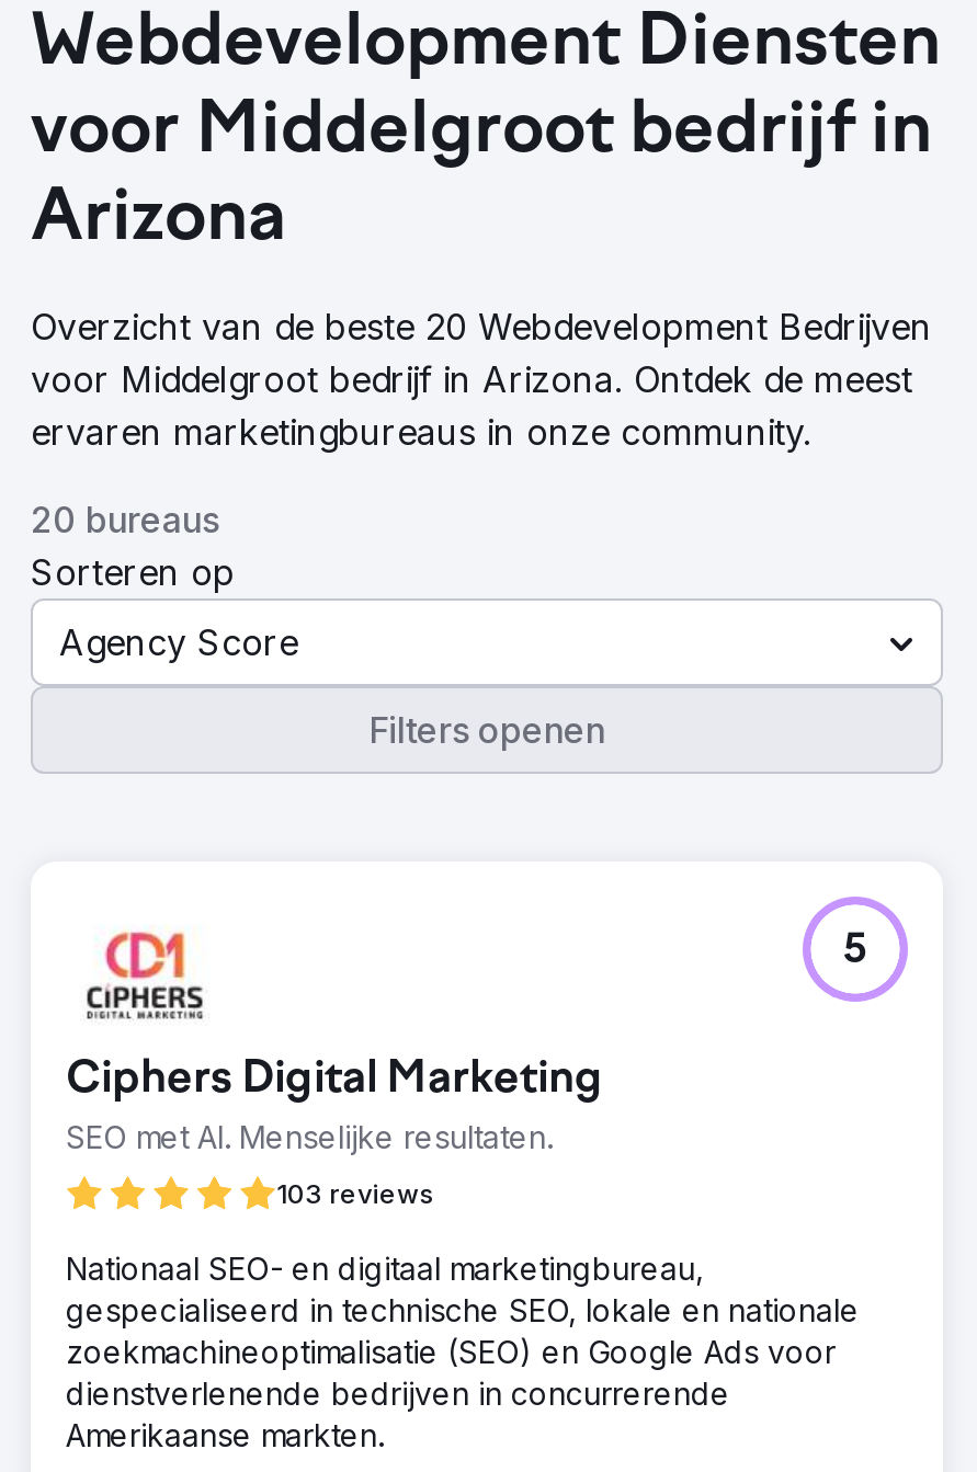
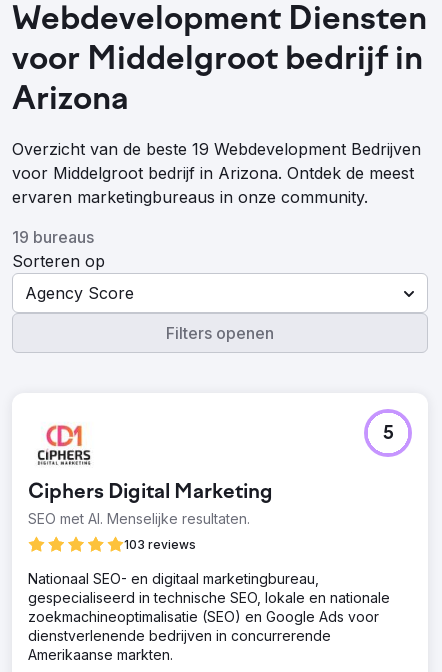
- Overzicht van de beste 20 Webdevelopment Bedrijven
+ Overzicht van de beste 19 Webdevelopment Bedrijven

- 20 bureaus
+ 19 bureaus
